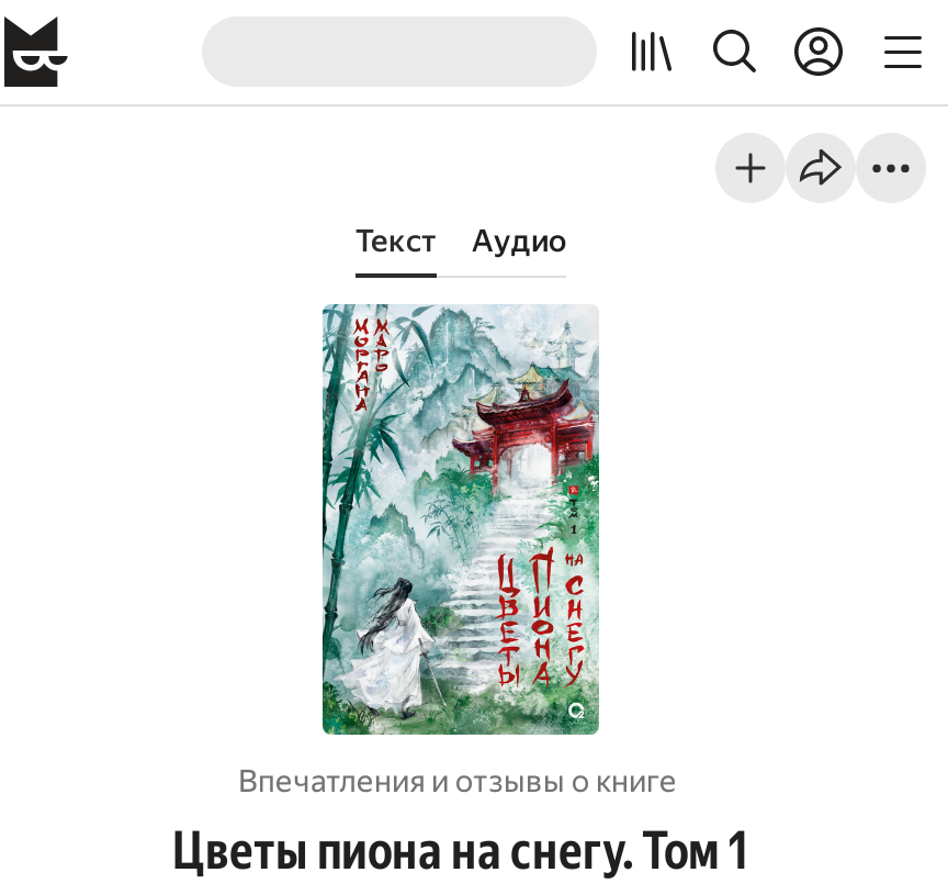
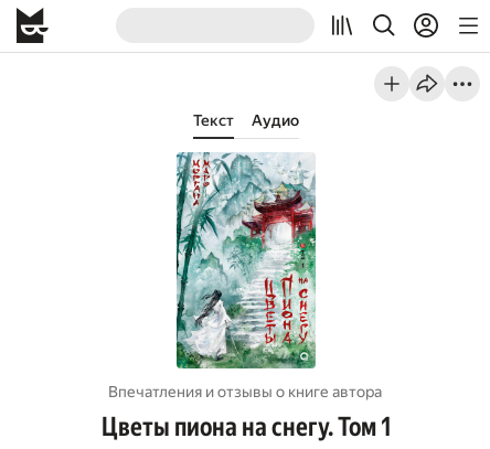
- Впечатления и отзывы о книге
+ Впечатления и отзывы о книге автора
